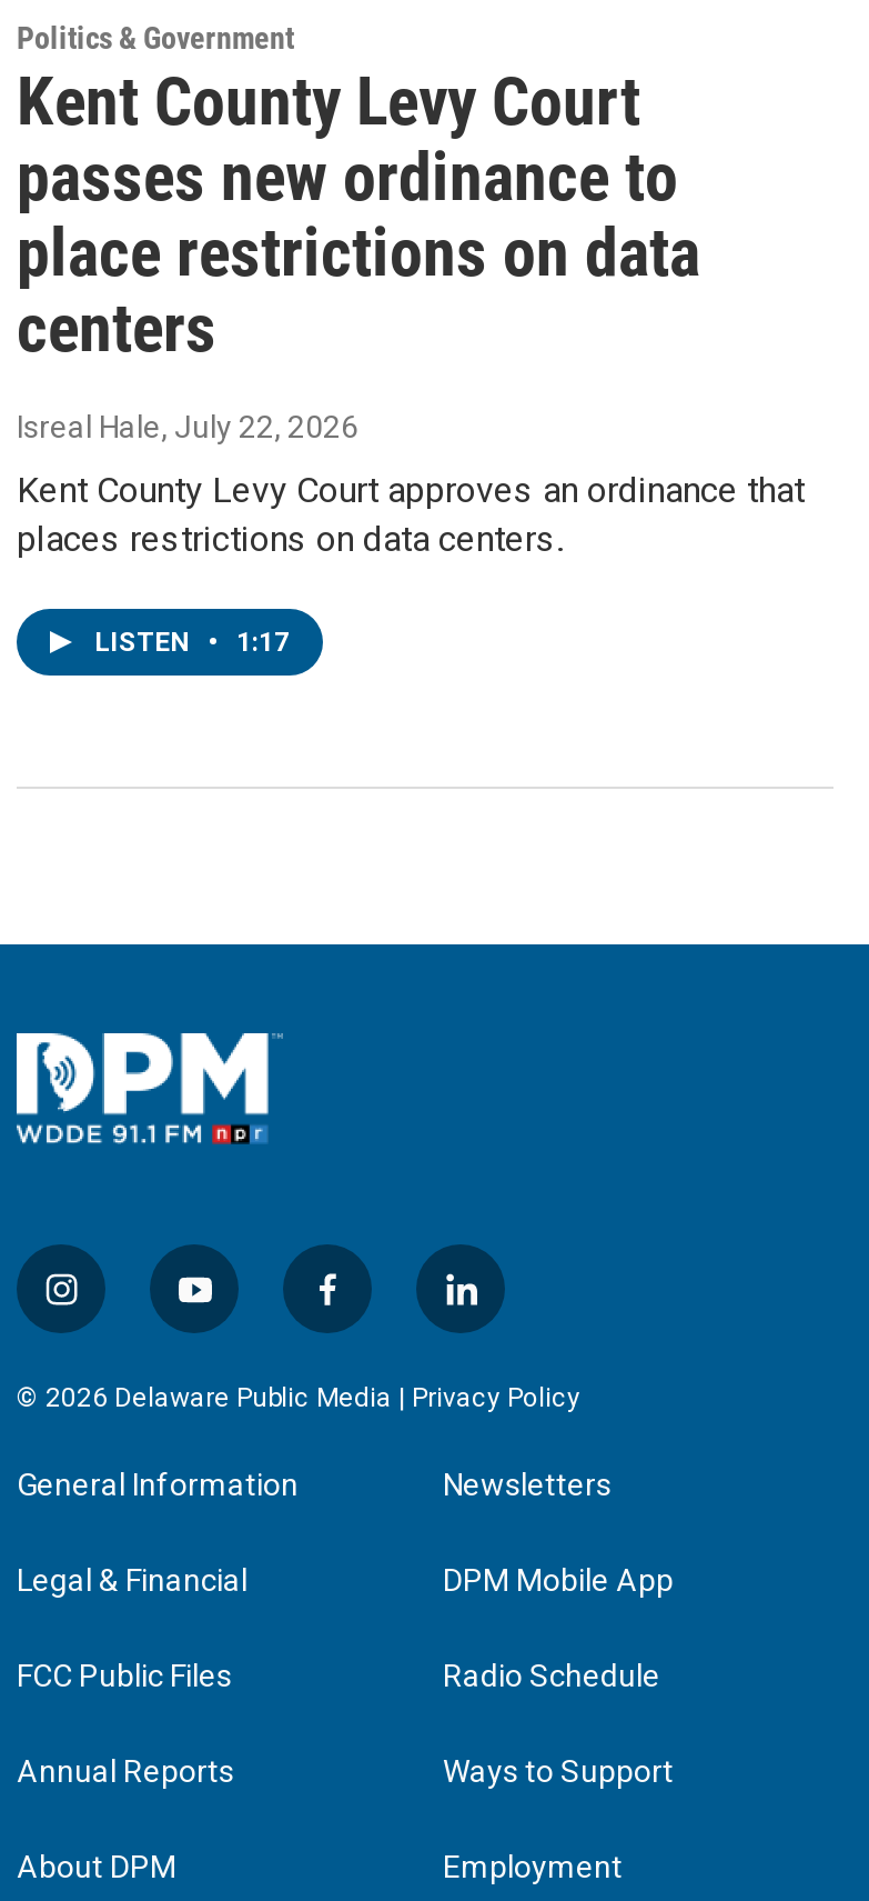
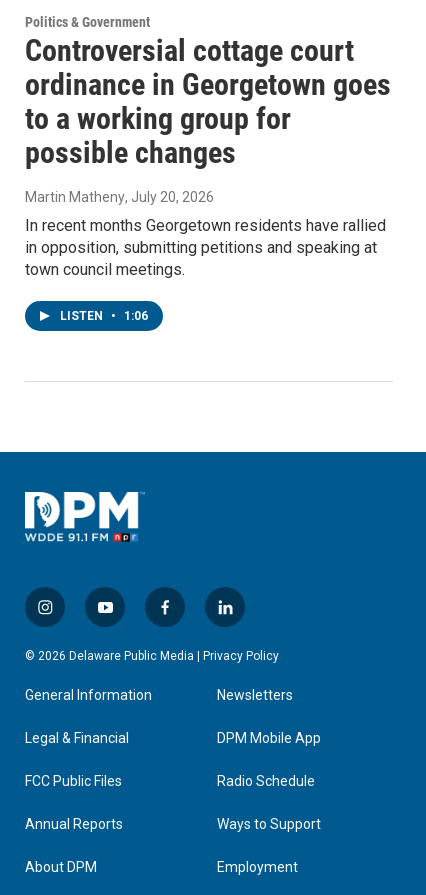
- Kent County Levy Court
- passes new ordinance to
- place restrictions on data
- centers
+ Controversial cottage court
+ ordinance in Georgetown goes
+ to a working group for
+ possible changes

- Isreal Hale, July 22, 2026
+ Martin Matheny, July 20, 2026

- Kent County Levy Court approves an ordinance that
- places restrictions on data centers.
+ In recent months Georgetown residents have rallied
+ in opposition, submitting petitions and speaking at
+ town council meetings.

- LISTEN • 1:17
+ LISTEN • 1:06
